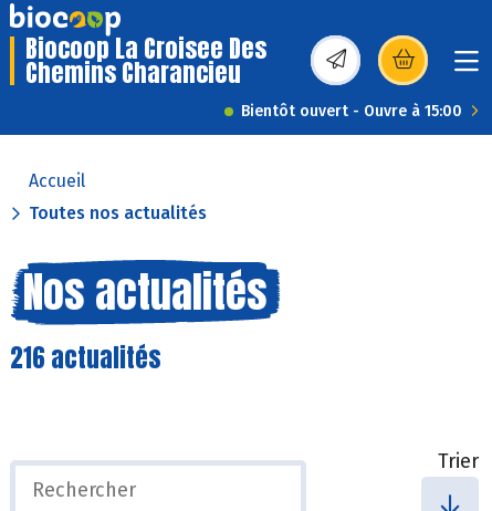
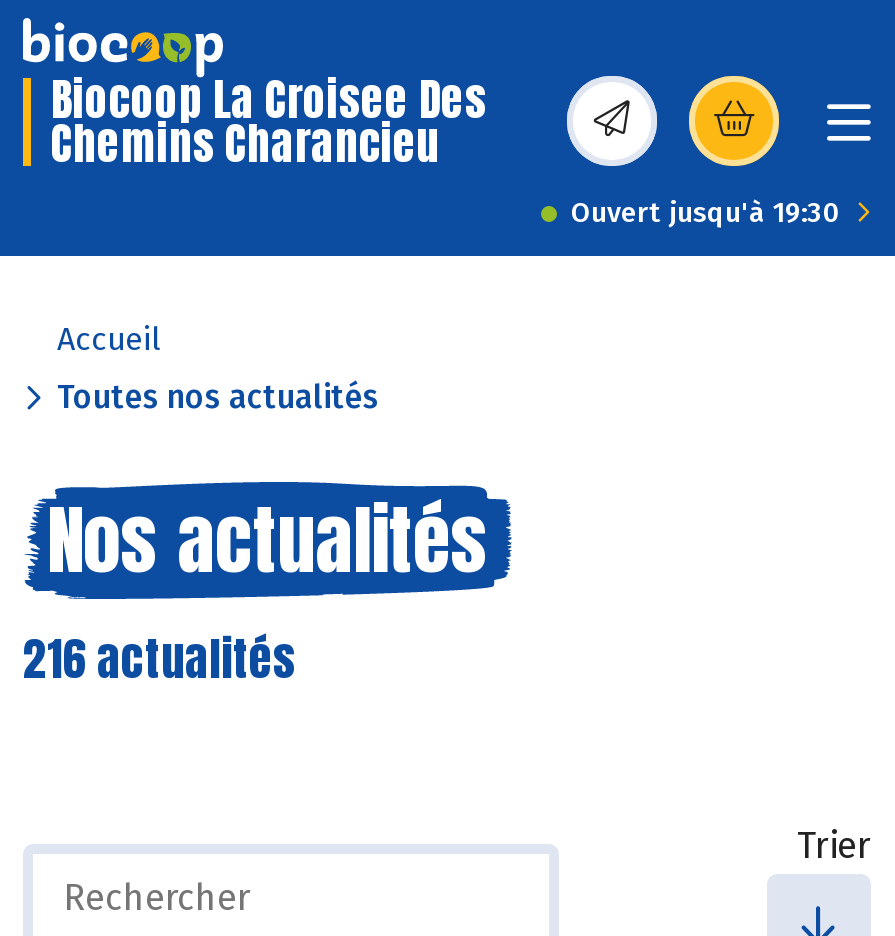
- Bientôt ouvert - Ouvre à 15:00
+ Ouvert jusqu'à 19:30
